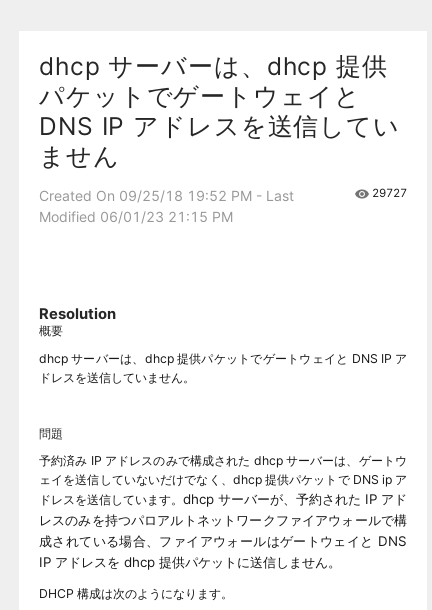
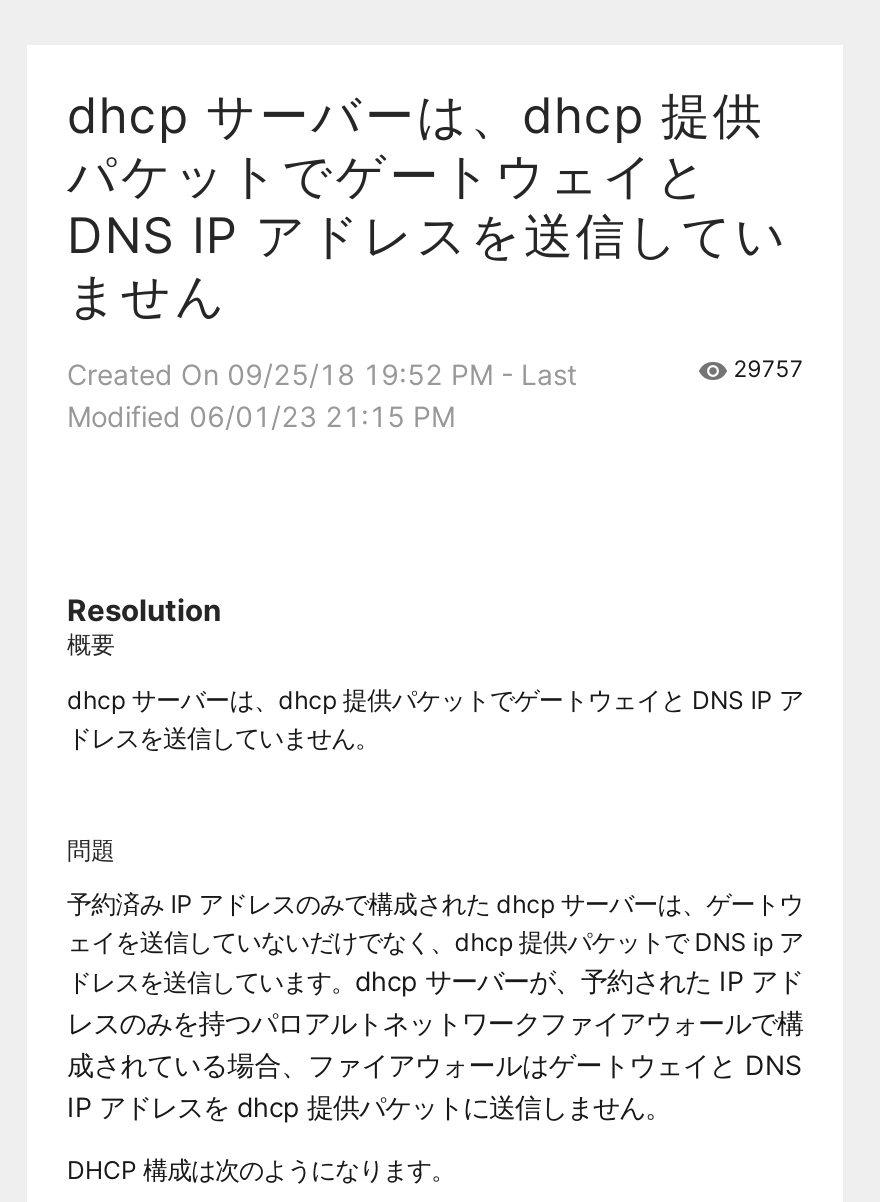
- 29727
+ 29757
